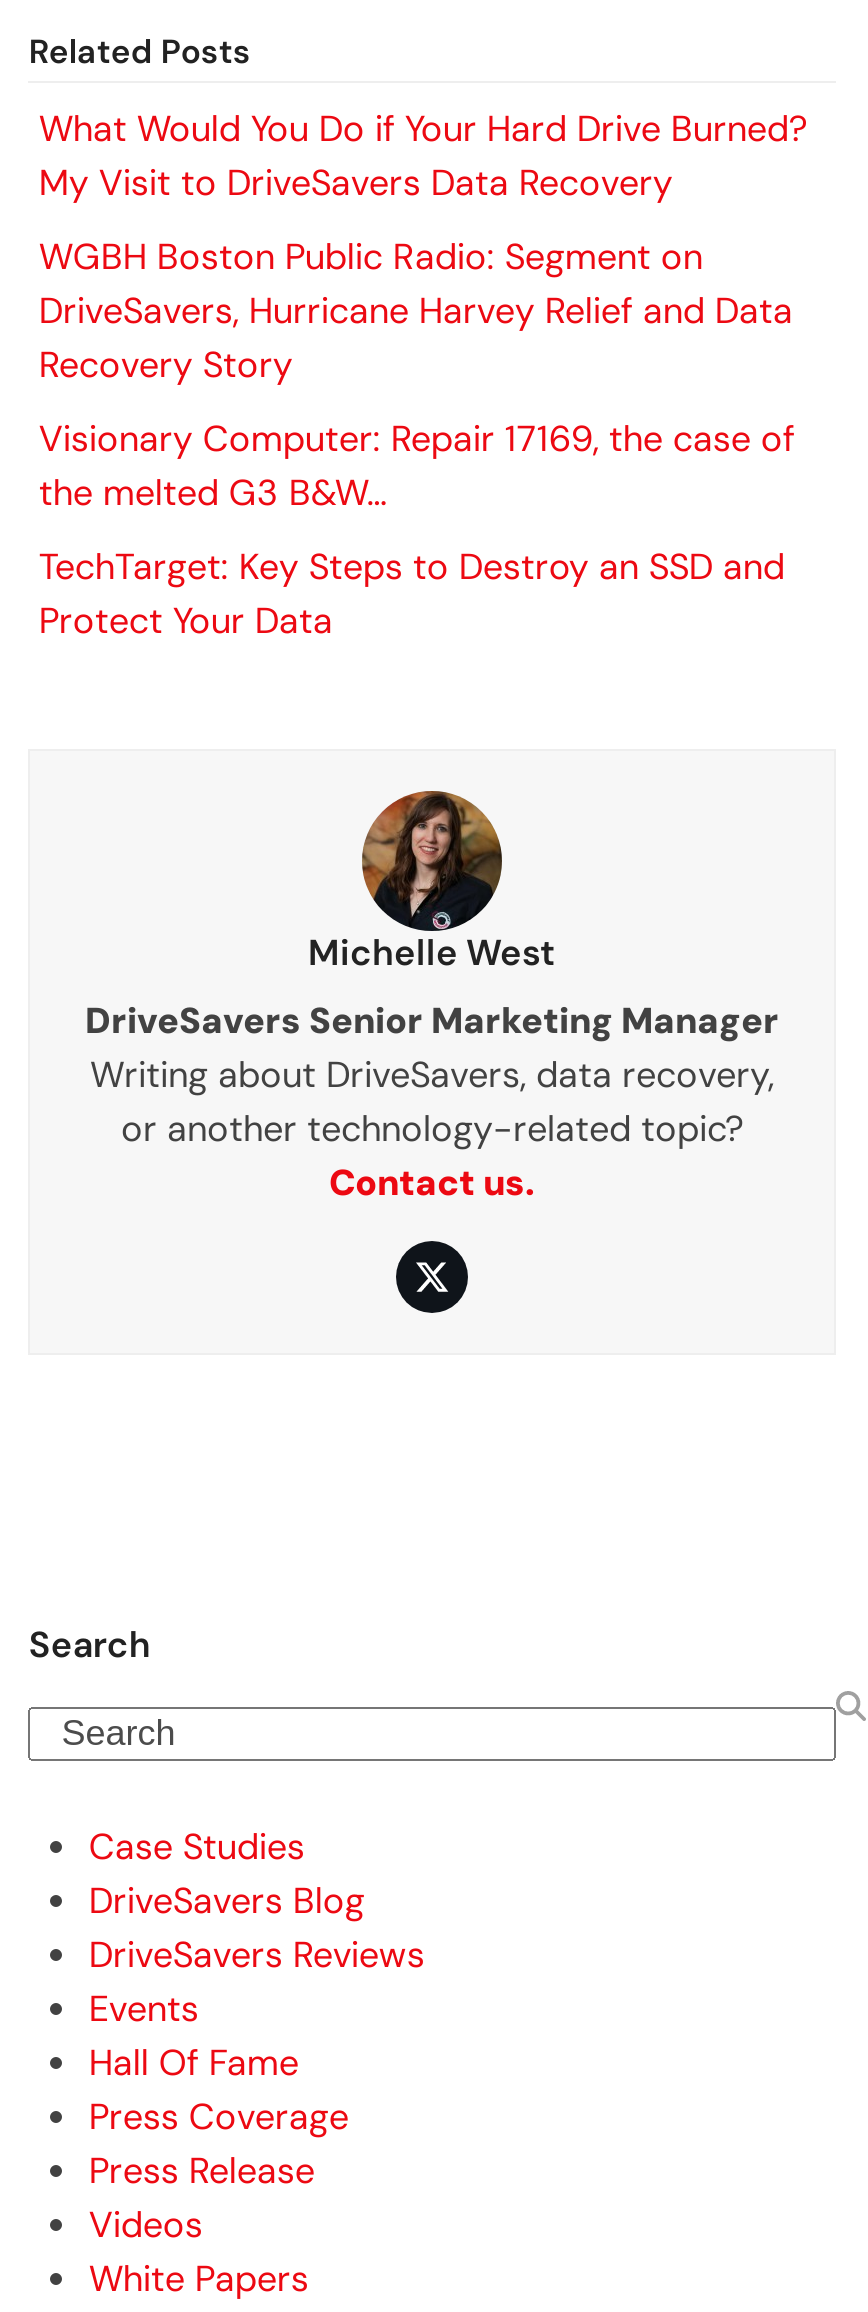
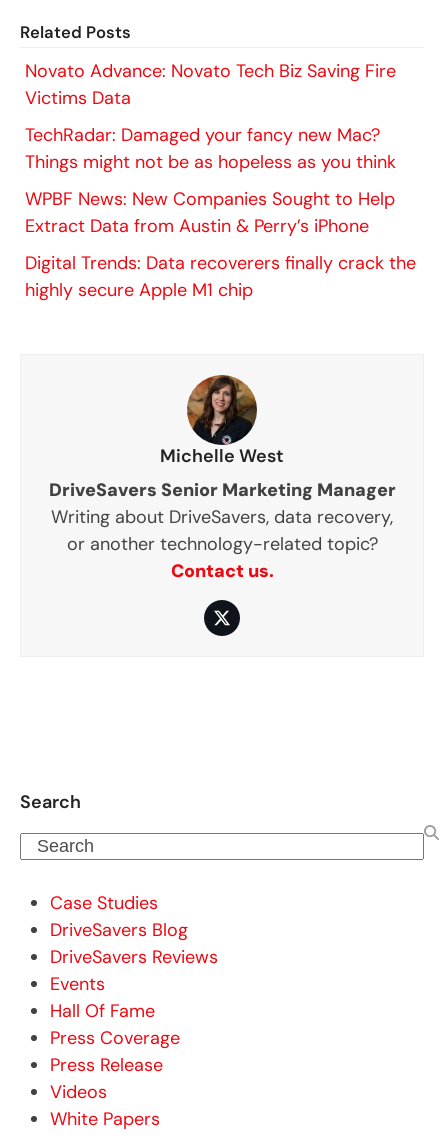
- What Would You Do if Your Hard Drive Burned?
- My Visit to DriveSavers Data Recovery
+ Novato Advance: Novato Tech Biz Saving Fire
+ Victims Data

- WGBH Boston Public Radio: Segment on
- DriveSavers, Hurricane Harvey Relief and Data
- Recovery Story
+ TechRadar: Damaged your fancy new Mac?
+ Things might not be as hopeless as you think

- Visionary Computer: Repair 17169, the case of
- the melted G3 B&W…
+ WPBF News: New Companies Sought to Help
+ Extract Data from Austin & Perry’s iPhone

- TechTarget: Key Steps to Destroy an SSD and
- Protect Your Data
+ Digital Trends: Data recoverers finally crack the
+ highly secure Apple M1 chip
